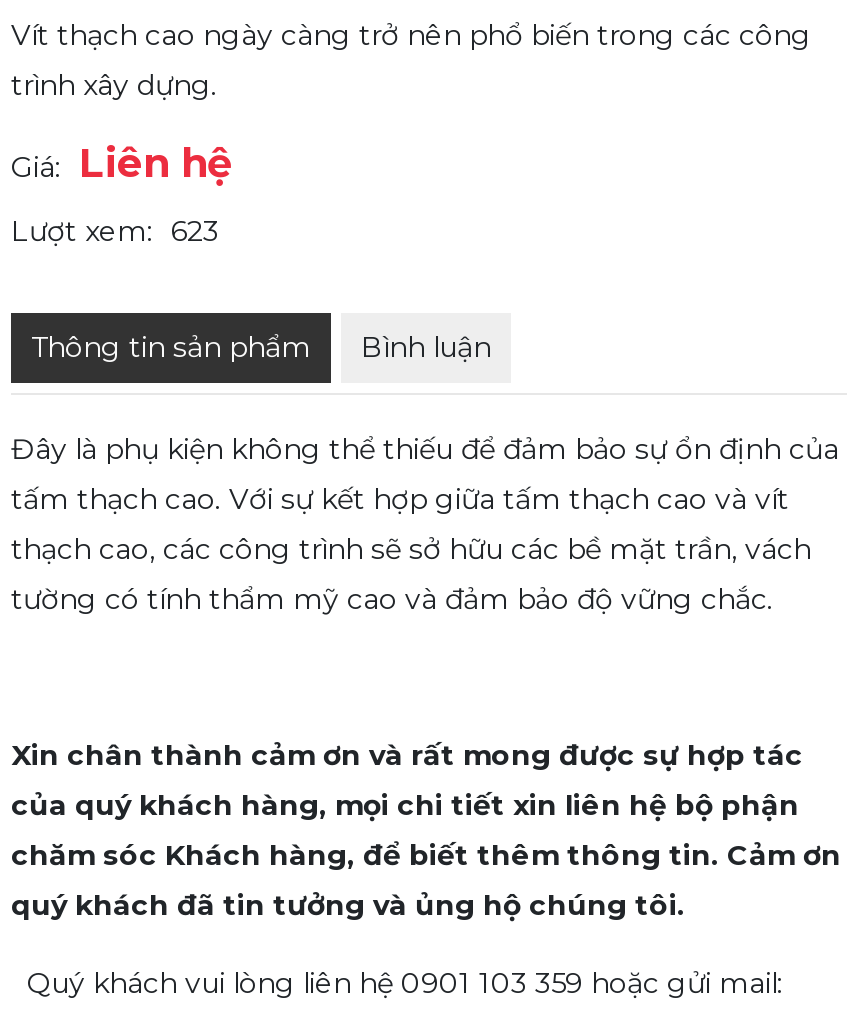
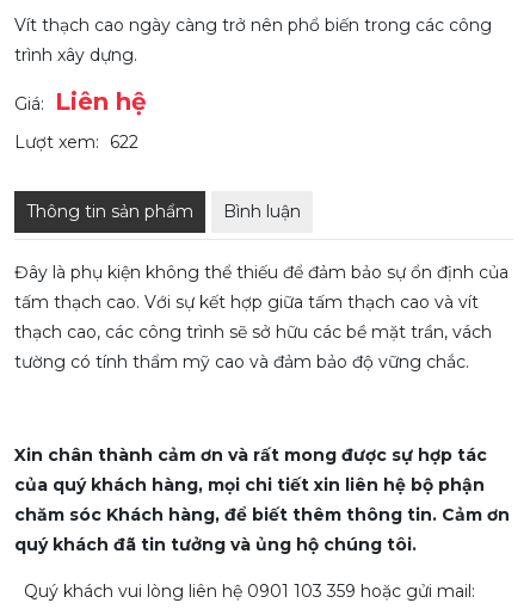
- Lượt xem: 623
+ Lượt xem: 622
